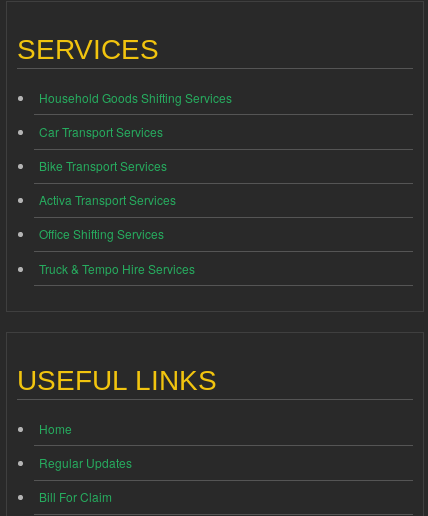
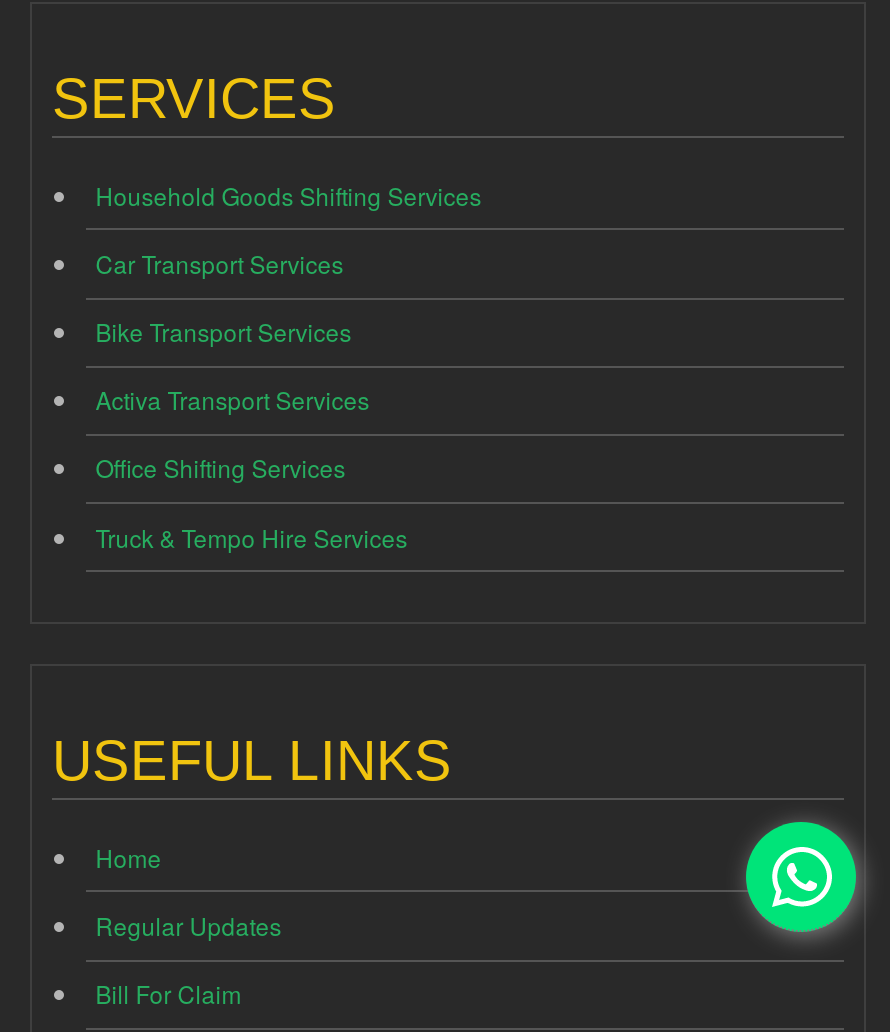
+ [image]
